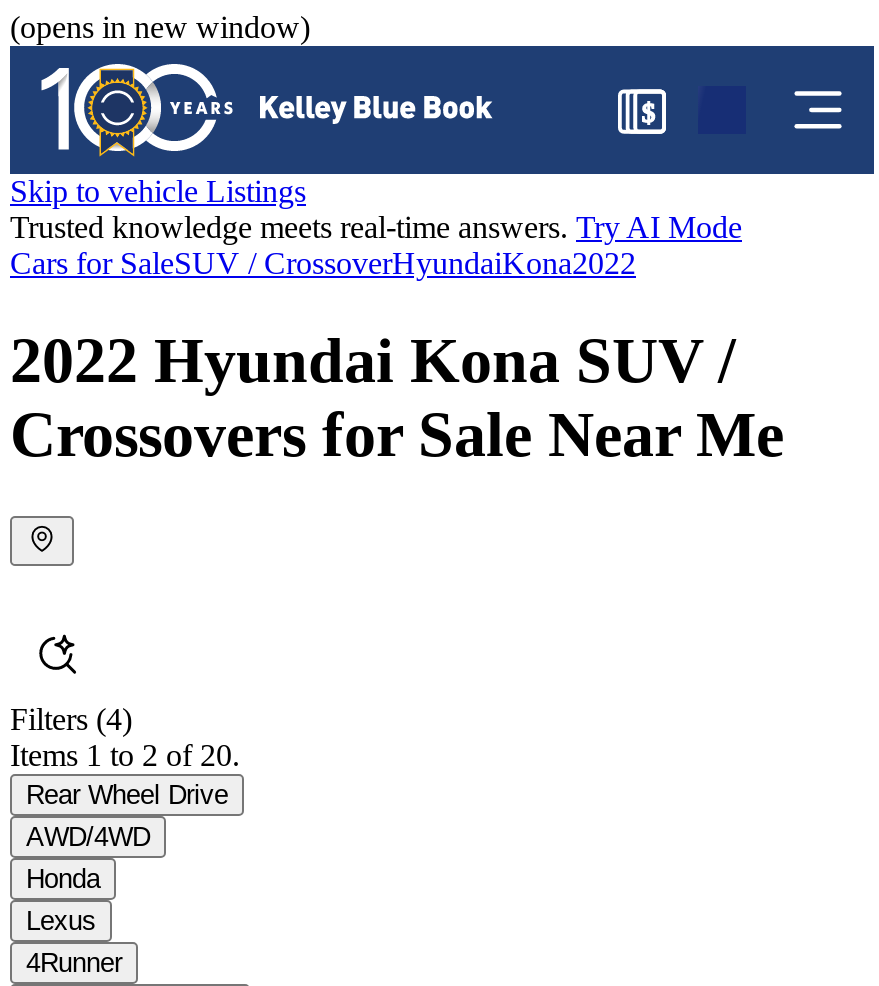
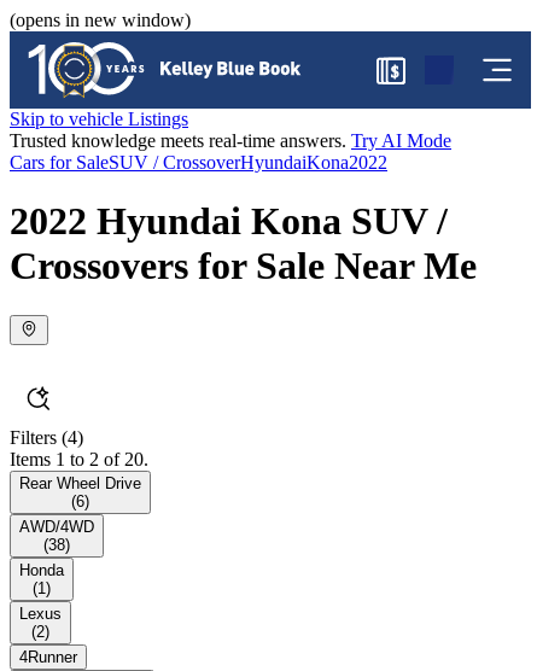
+ (6)

+ (38)

+ (1)

+ (2)
